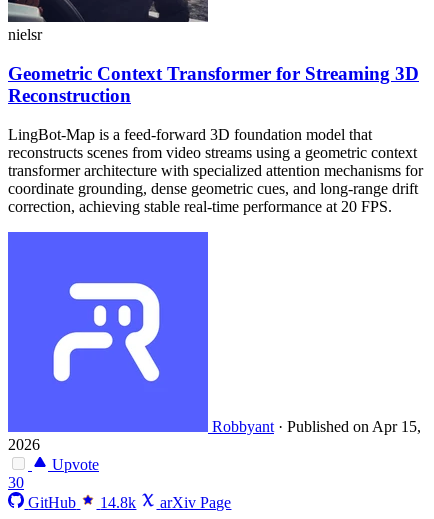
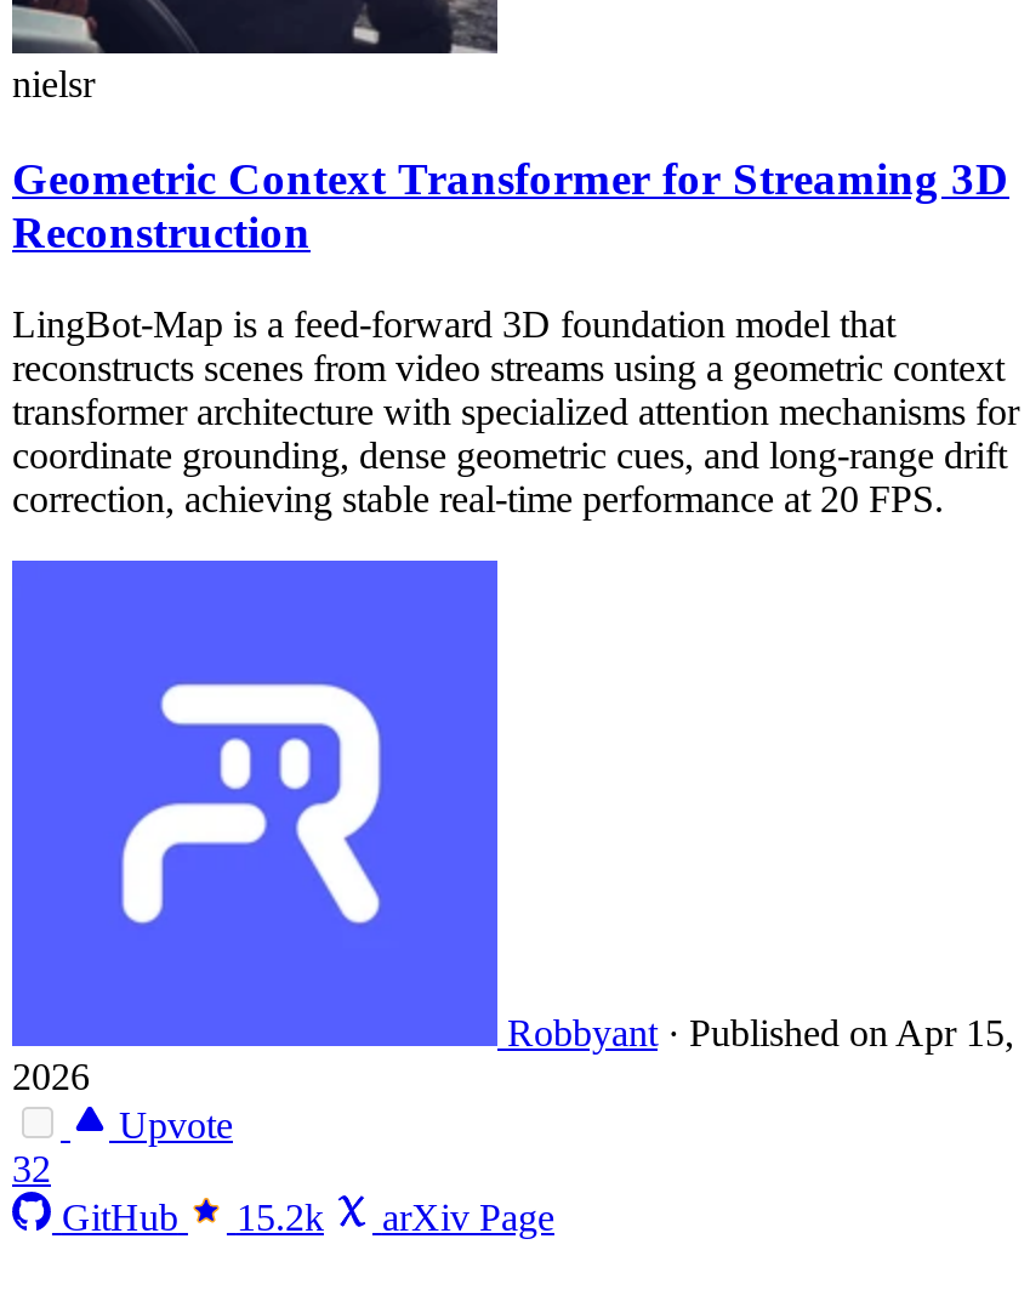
- 30
+ 32

- GitHub 14.8k arXiv Page
+ GitHub 15.2k arXiv Page
